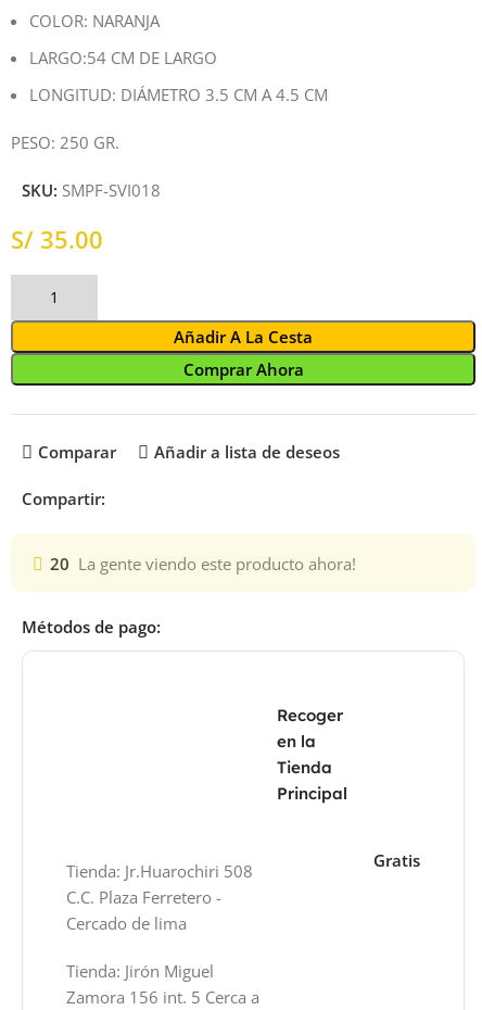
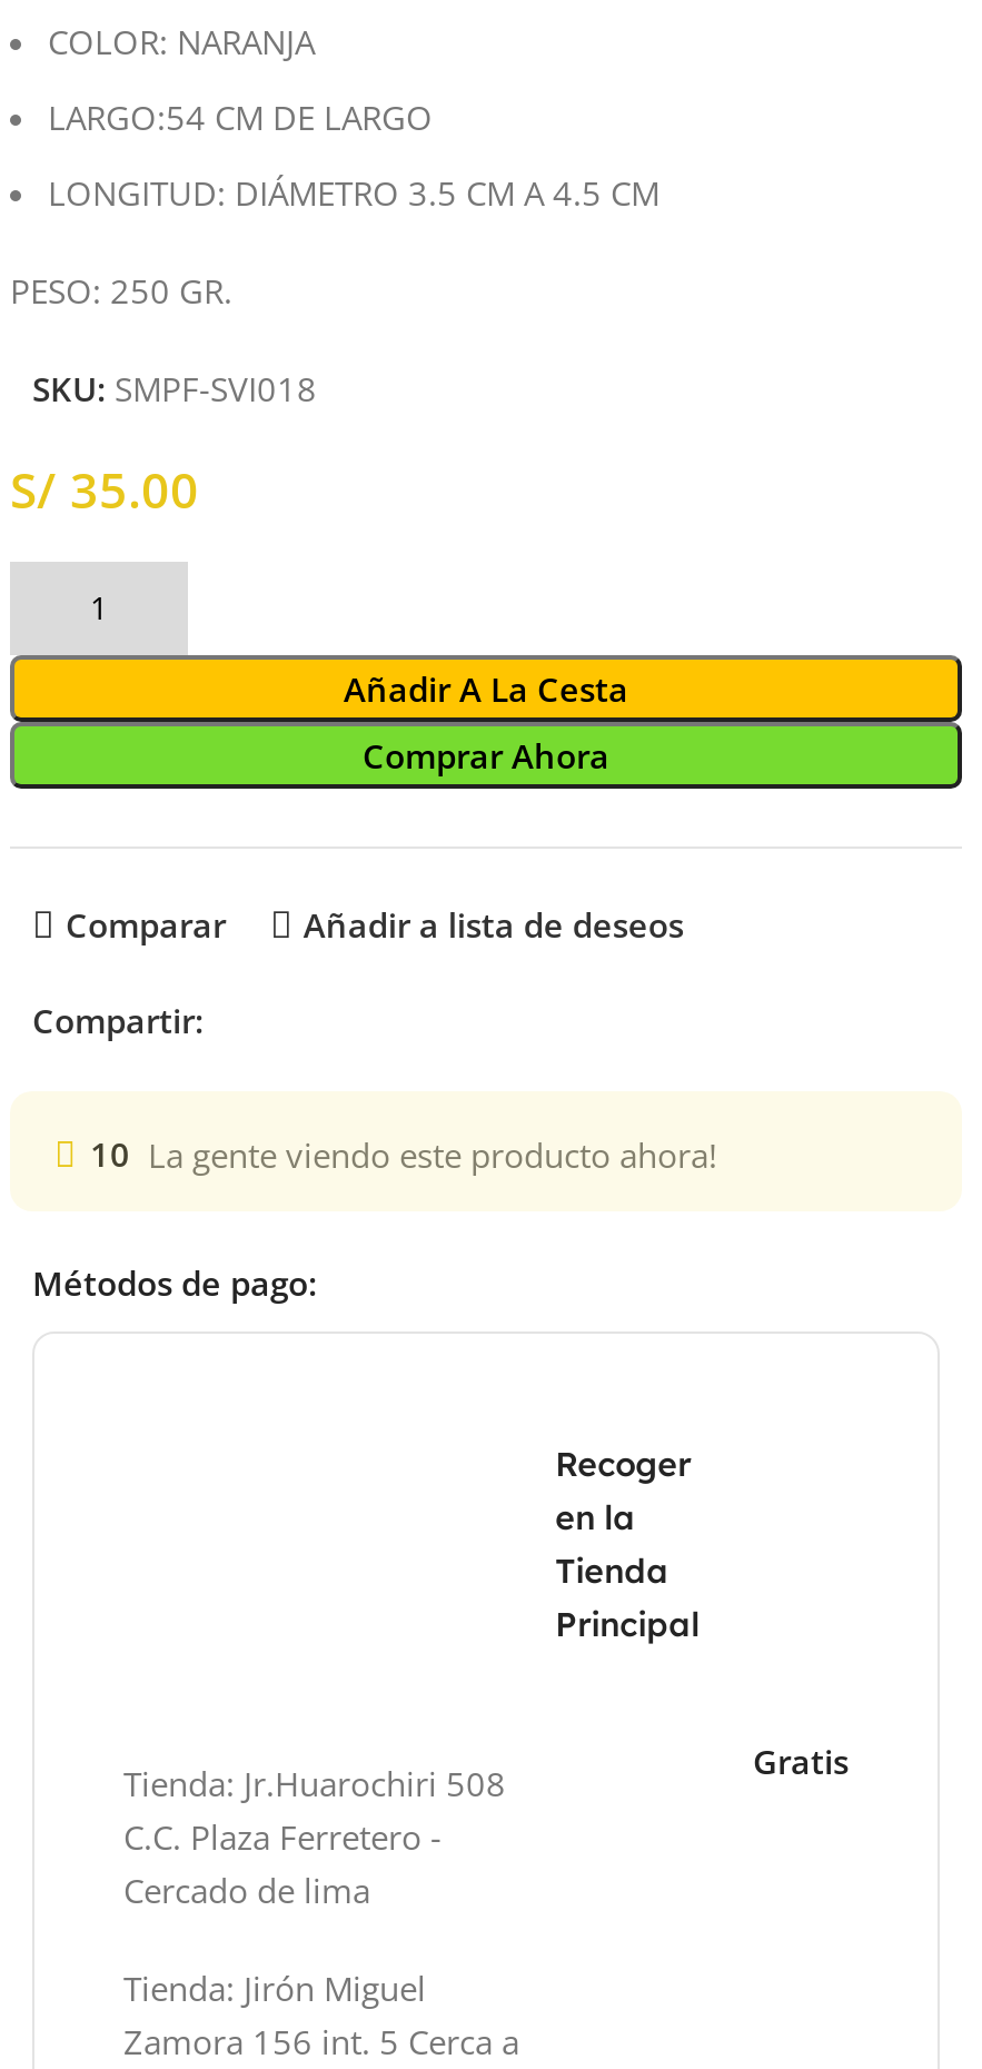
- 20 La gente viendo este producto ahora!
+ 10 La gente viendo este producto ahora!
